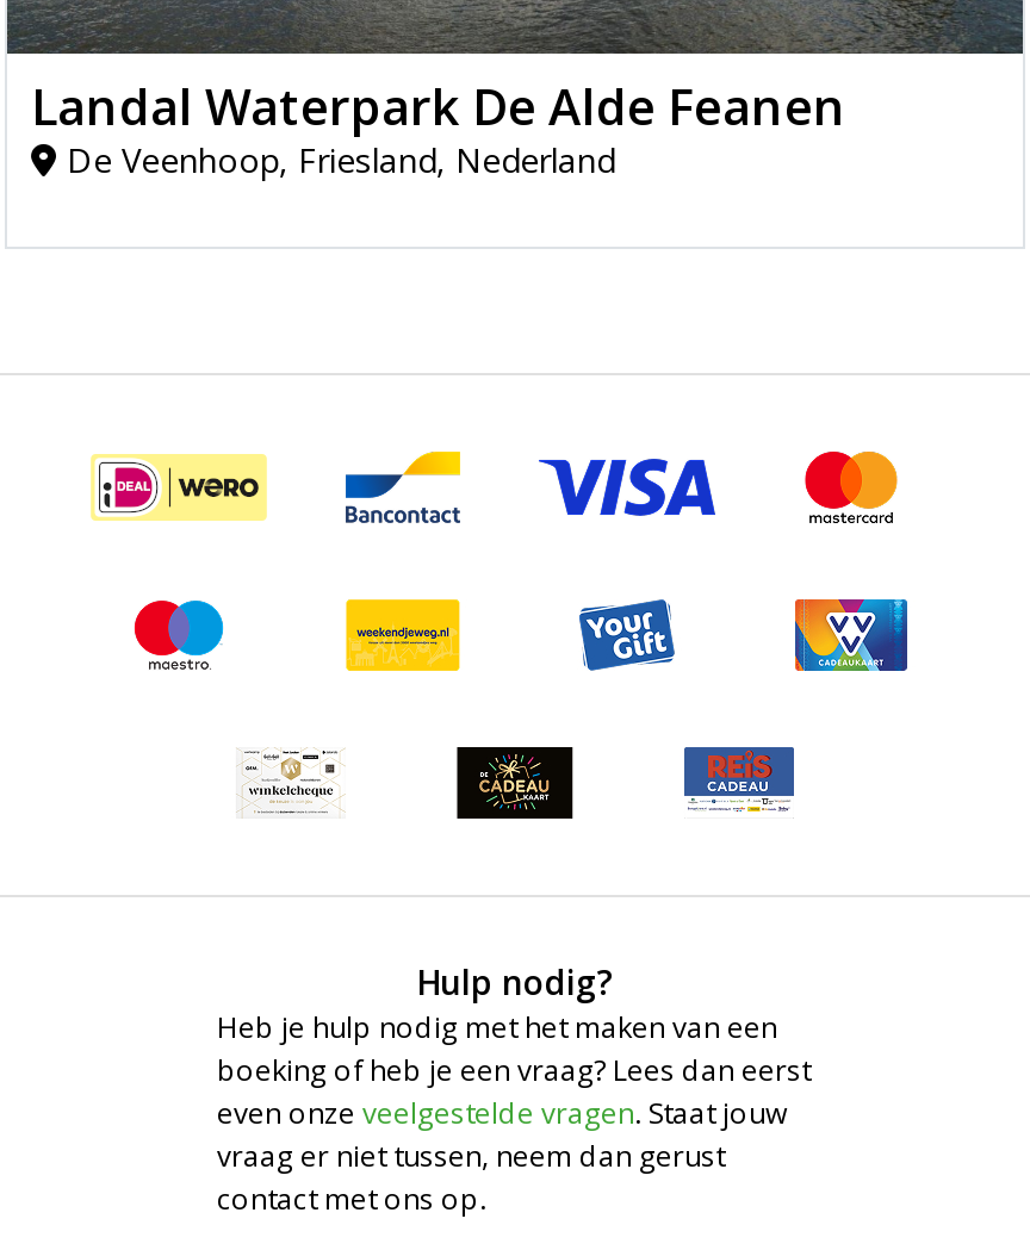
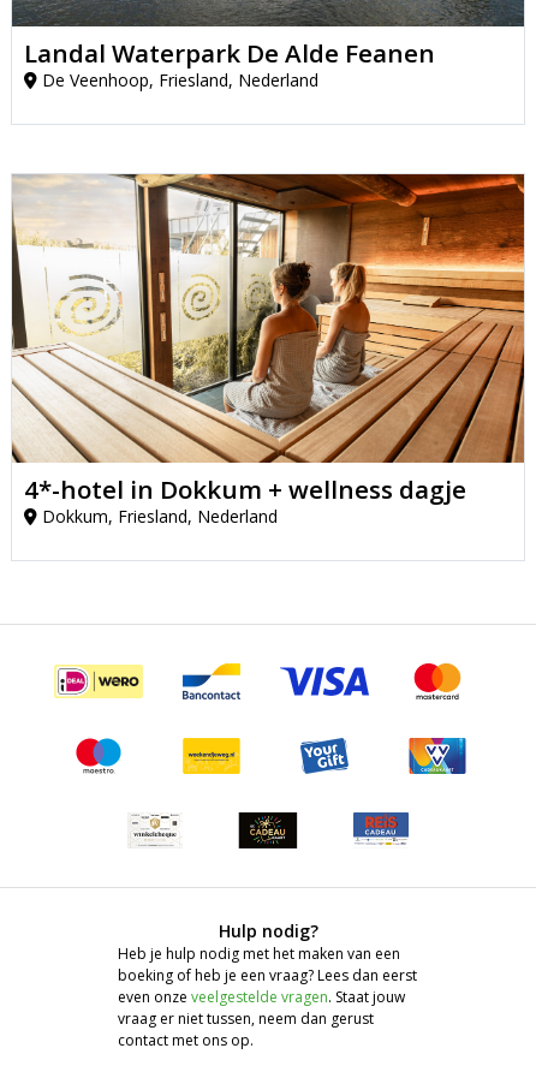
+ [image]
+ 4*-hotel in Dokkum + wellness dagje
+ Dokkum, Friesland, Nederland
